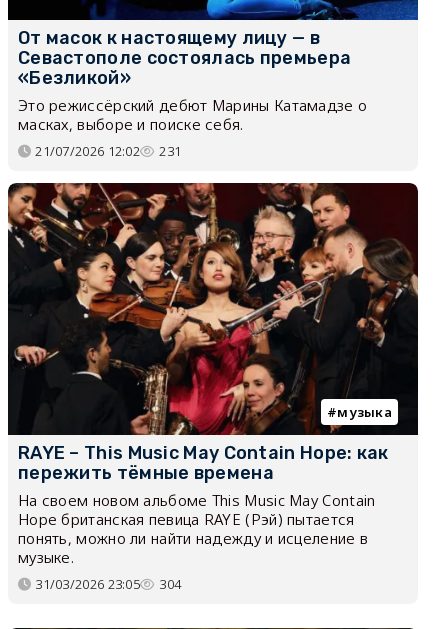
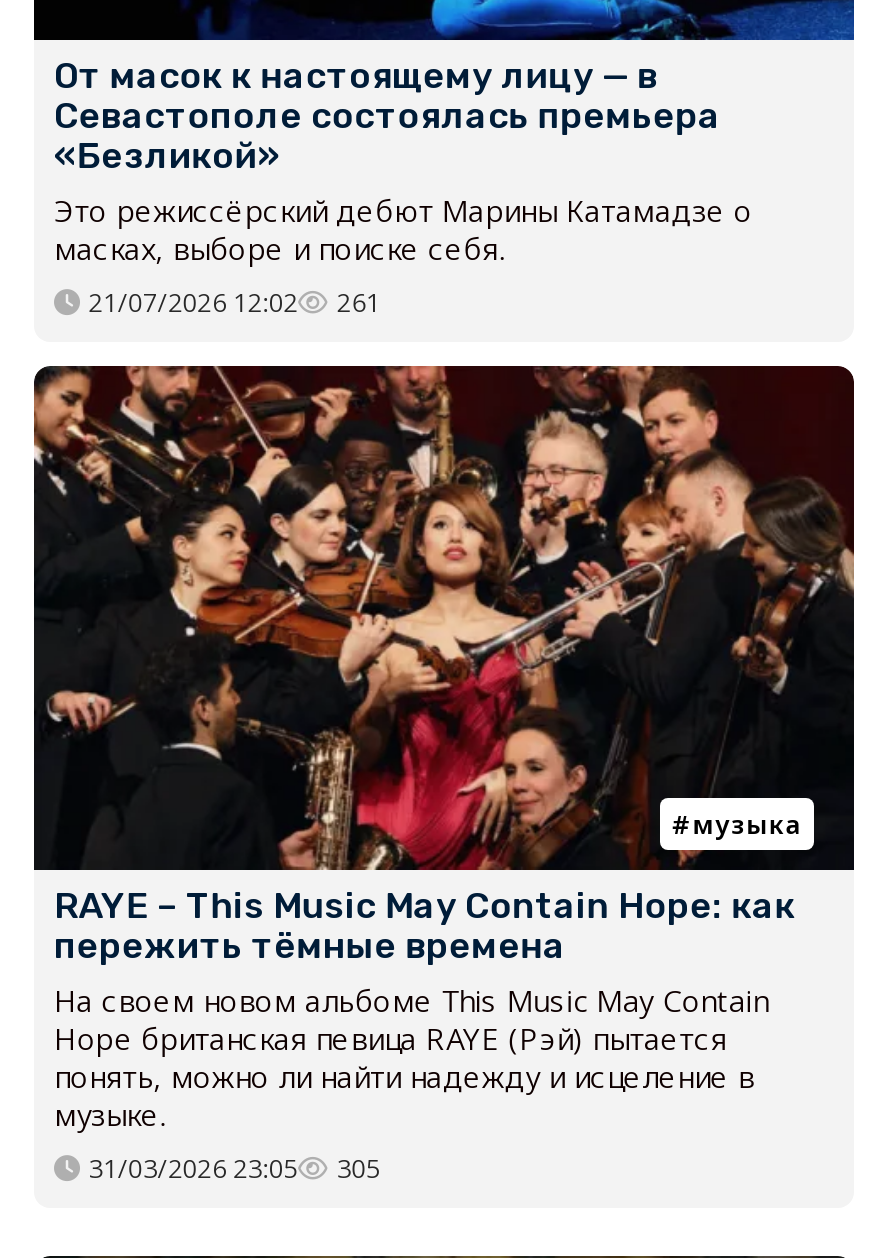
- 21/07/2026 12:02 231
+ 21/07/2026 12:02 261

- 31/03/2026 23:05 304
+ 31/03/2026 23:05 305
